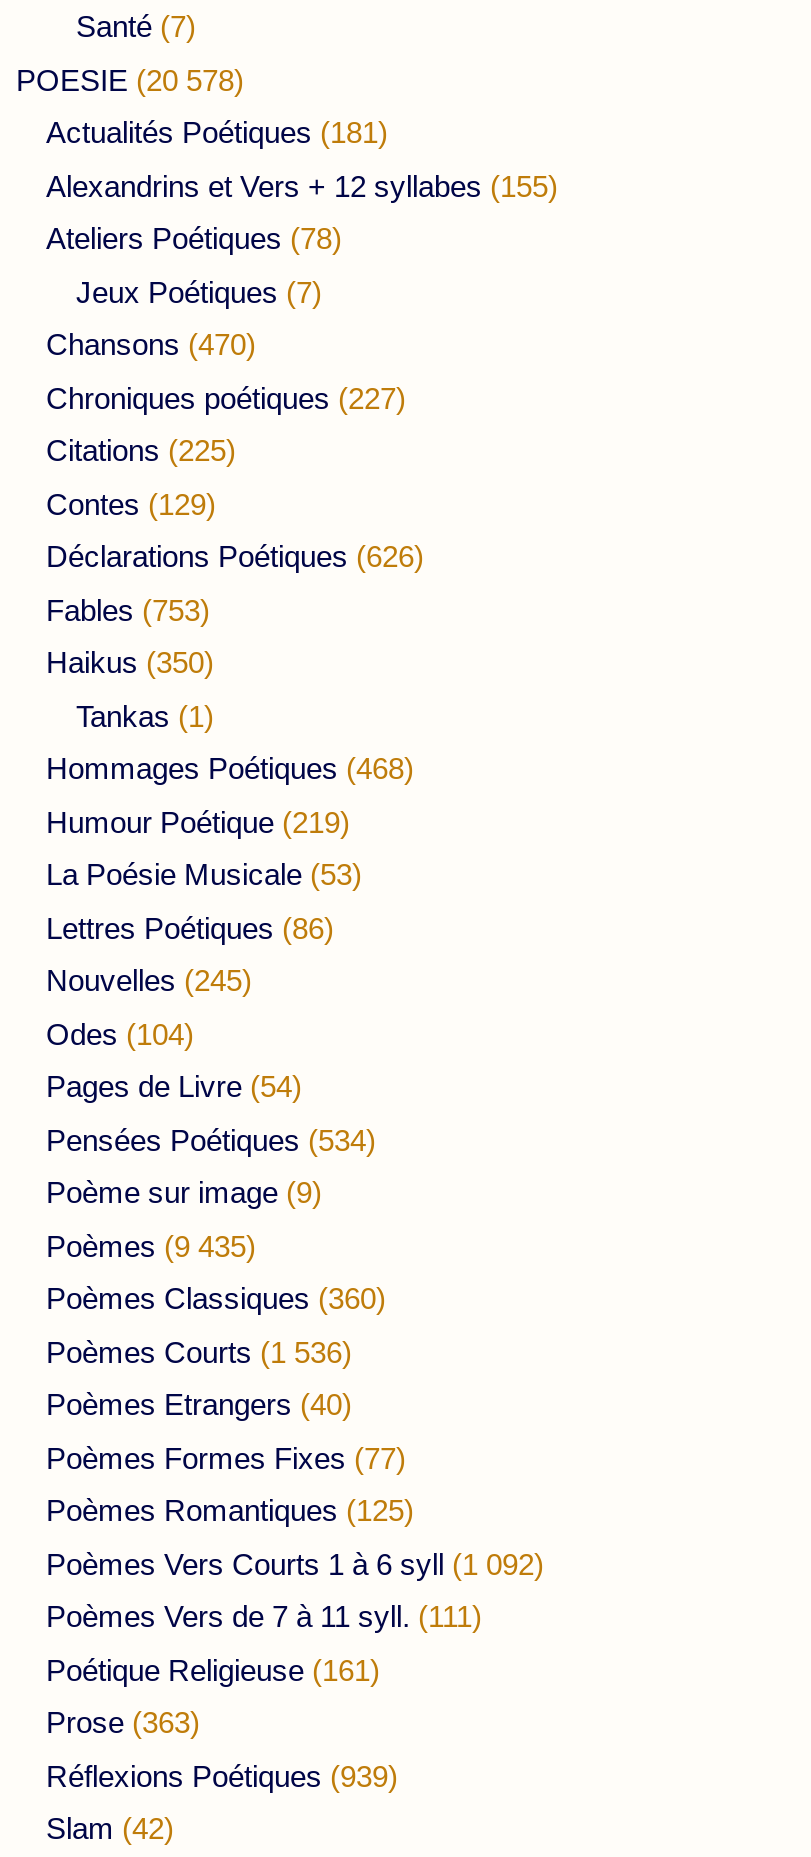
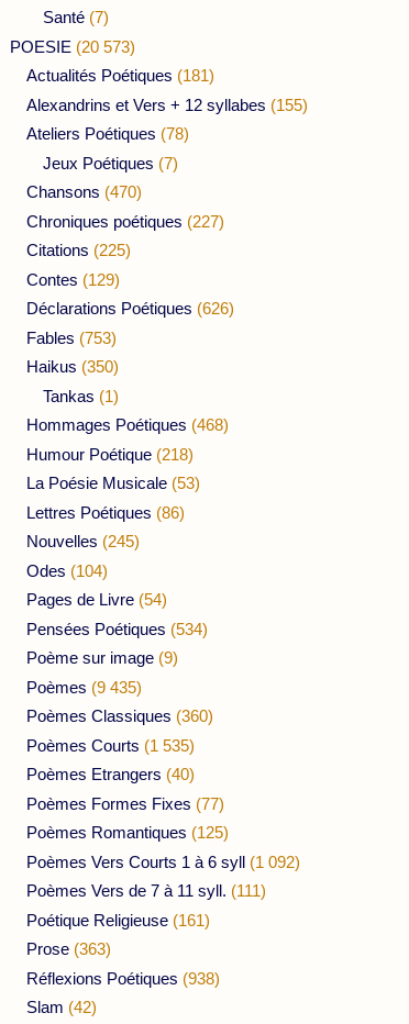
- POESIE (20 578)
+ POESIE (20 573)

- Humour Poétique (219)
+ Humour Poétique (218)

- Poèmes Courts (1 536)
+ Poèmes Courts (1 535)

- Réflexions Poétiques (939)
+ Réflexions Poétiques (938)
